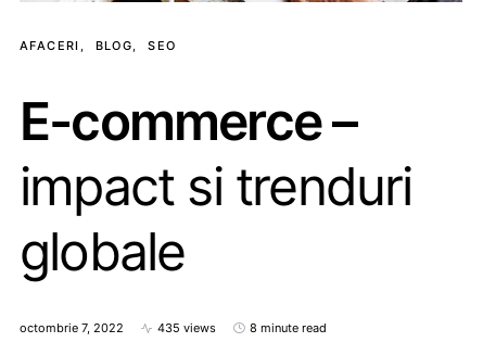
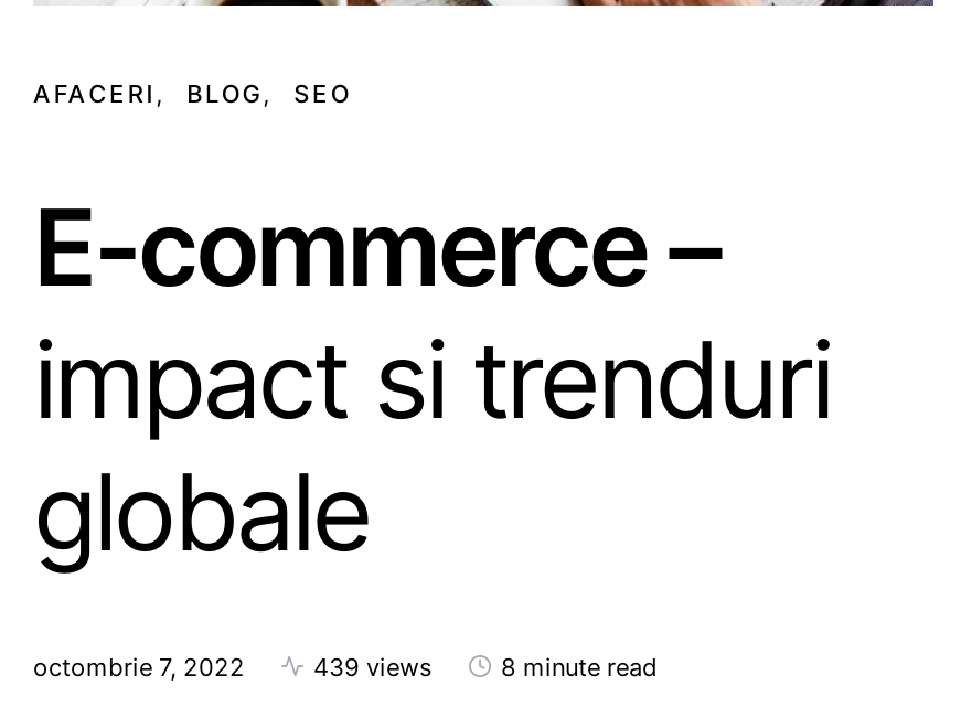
- 435 views
+ 439 views
